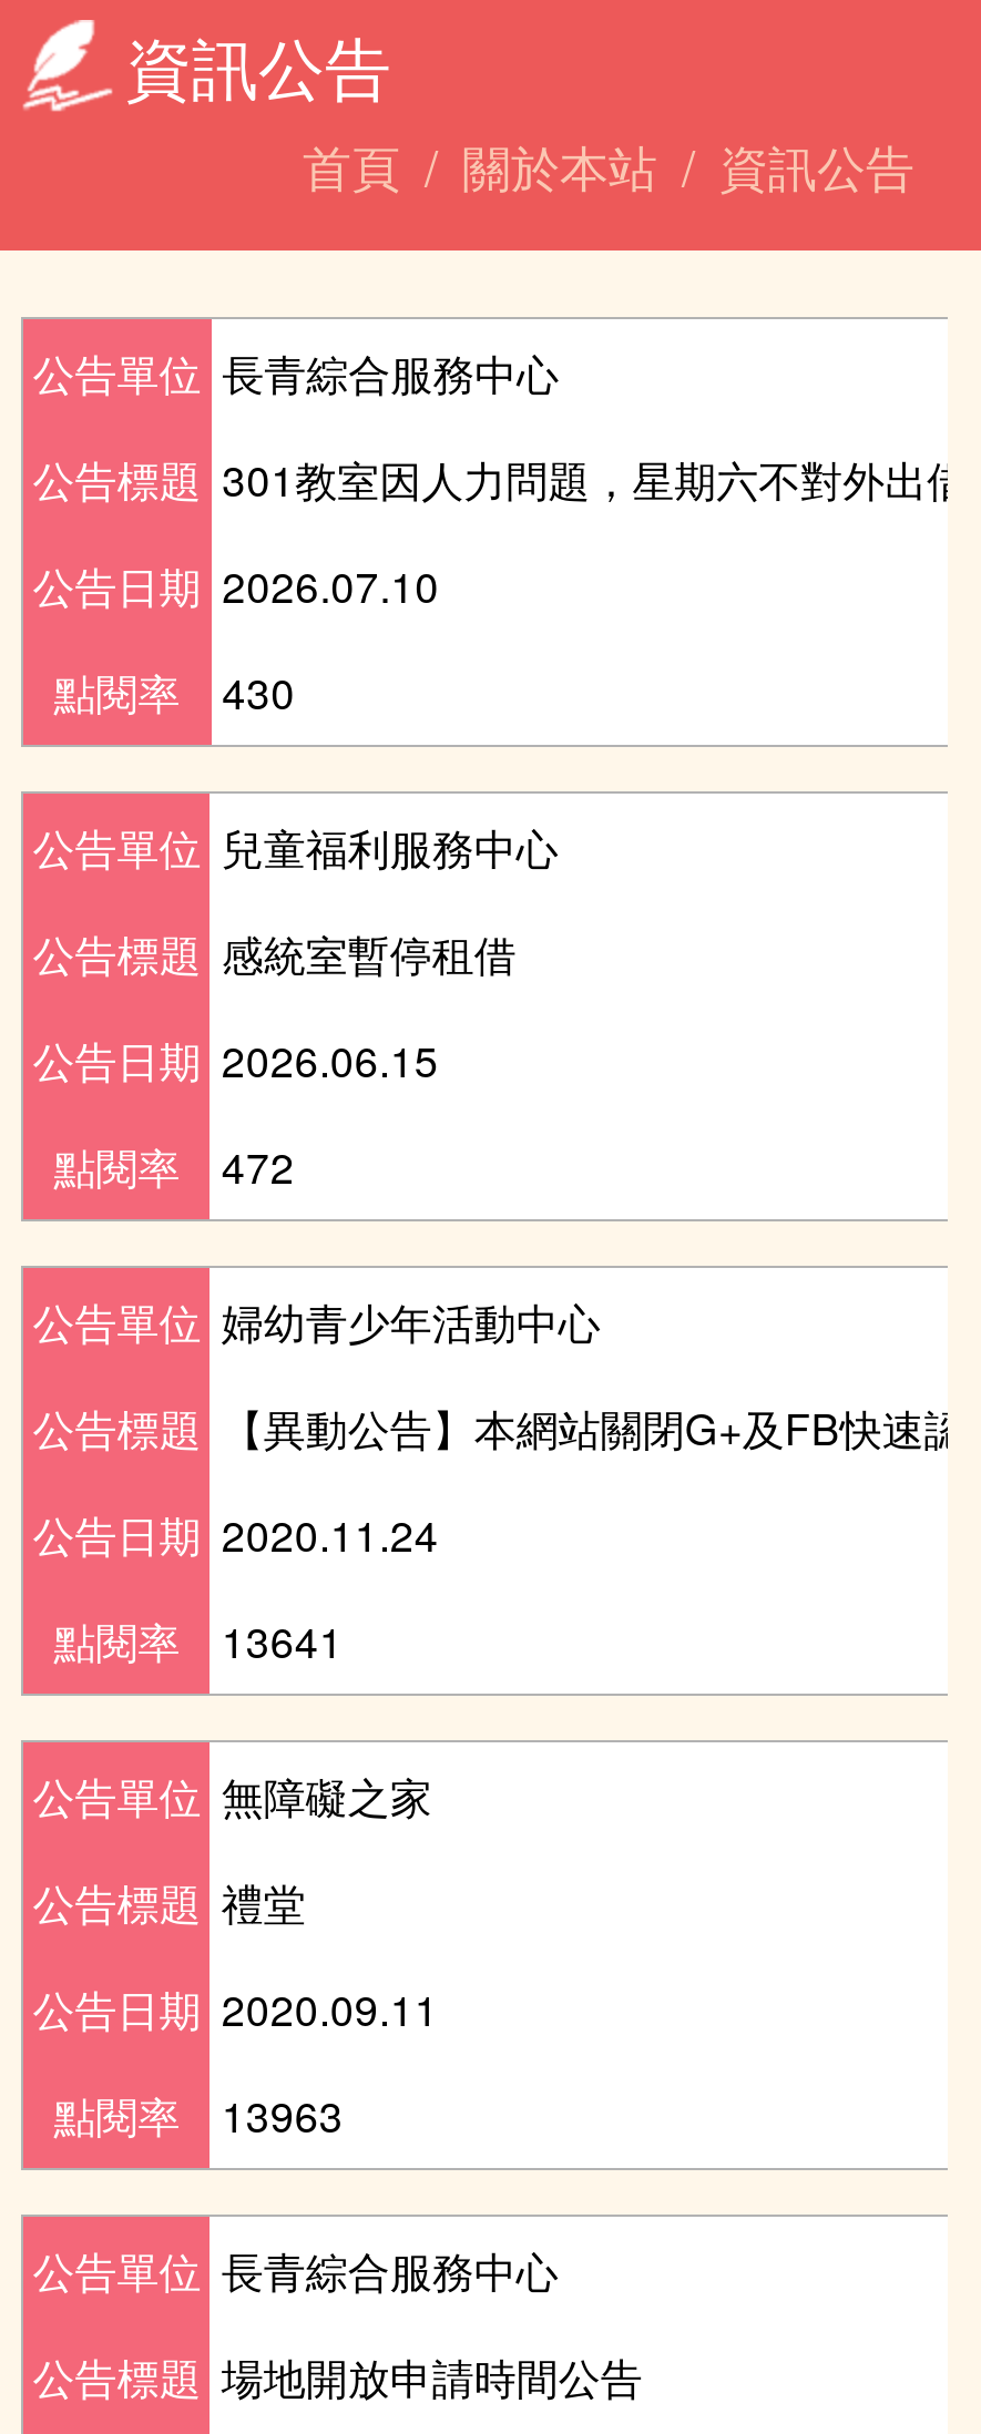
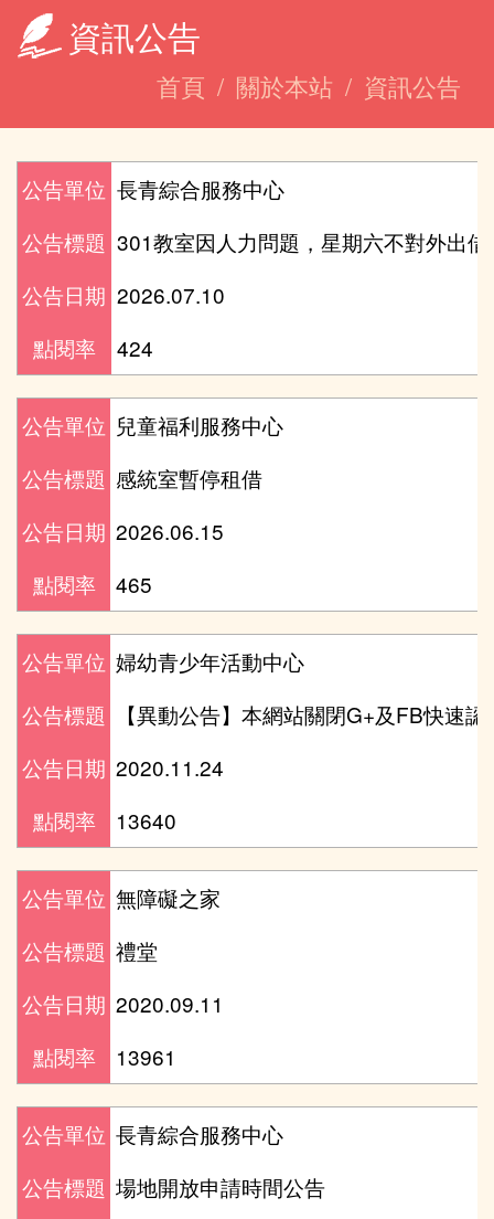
- 點閱率 430
+ 點閱率 424

- 點閱率 472
+ 點閱率 465

- 點閱率 13641
+ 點閱率 13640

- 點閱率 13963
+ 點閱率 13961
